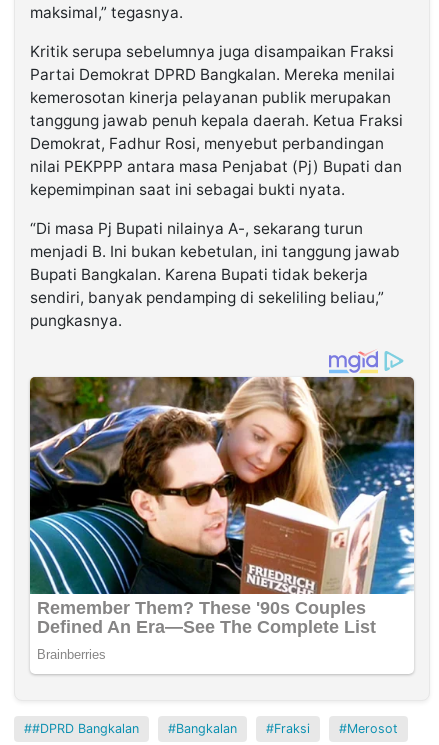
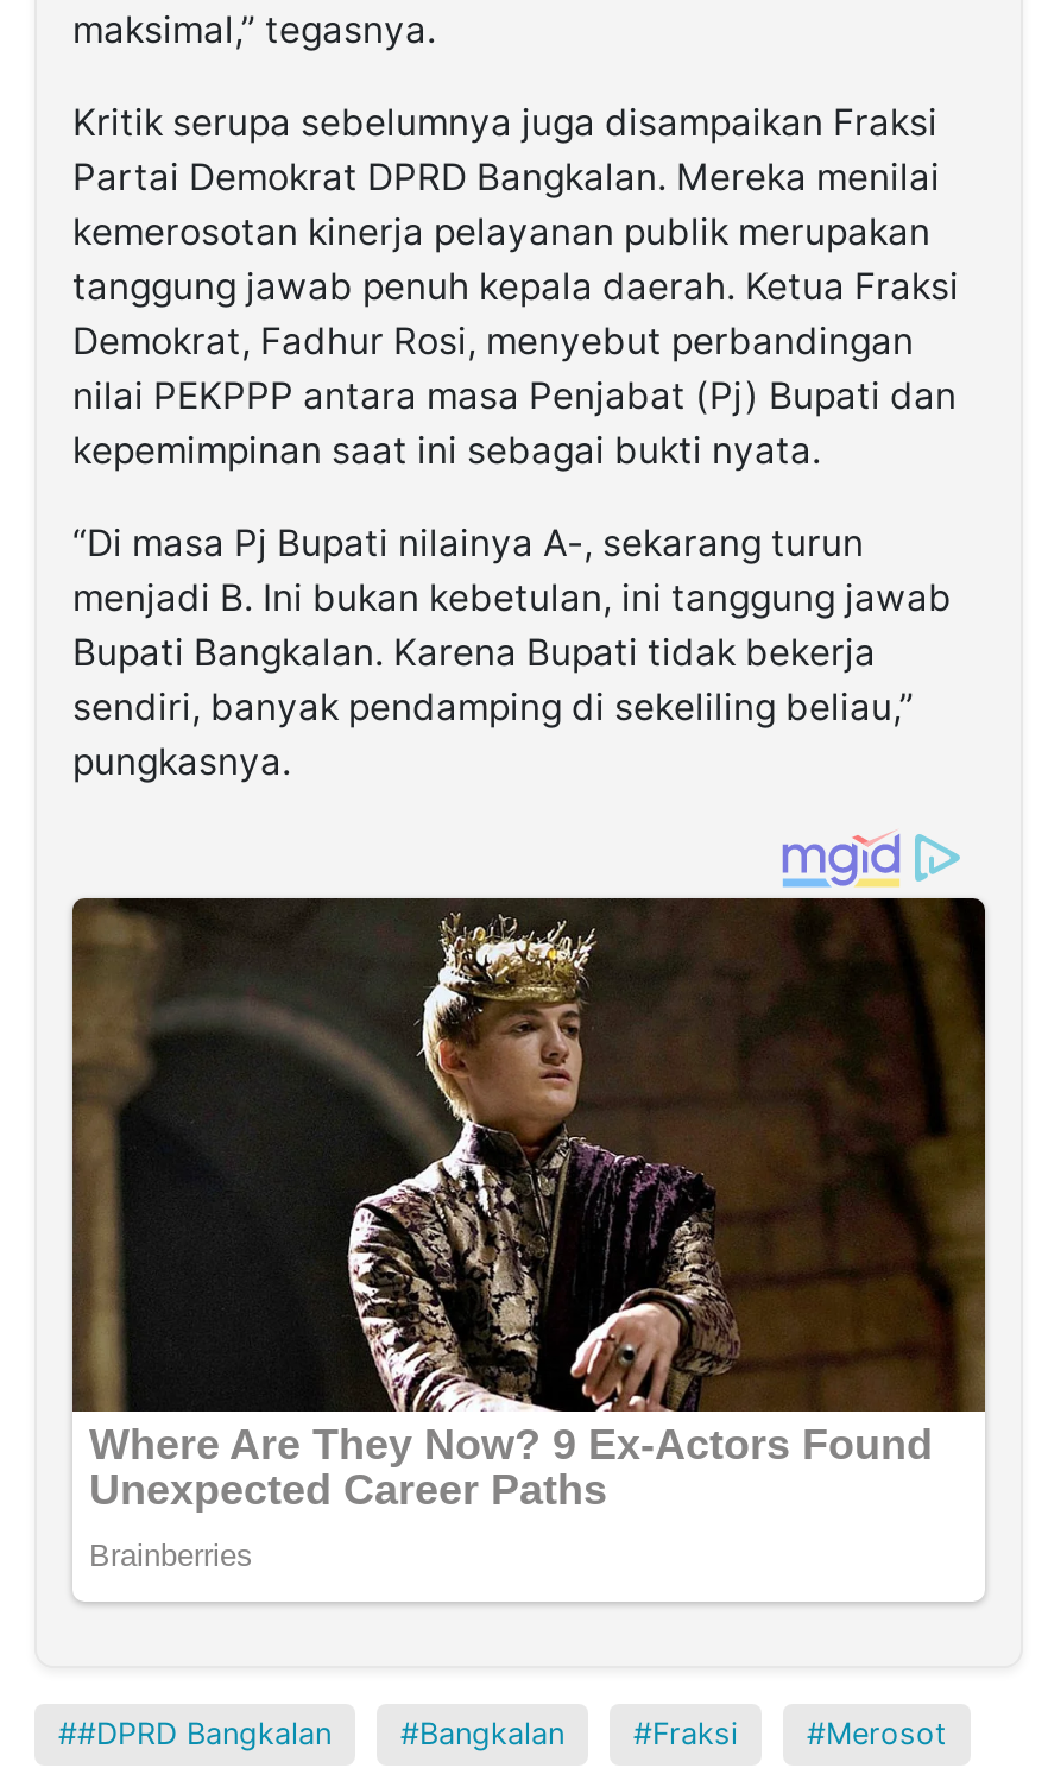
- [image]
+ [image]
